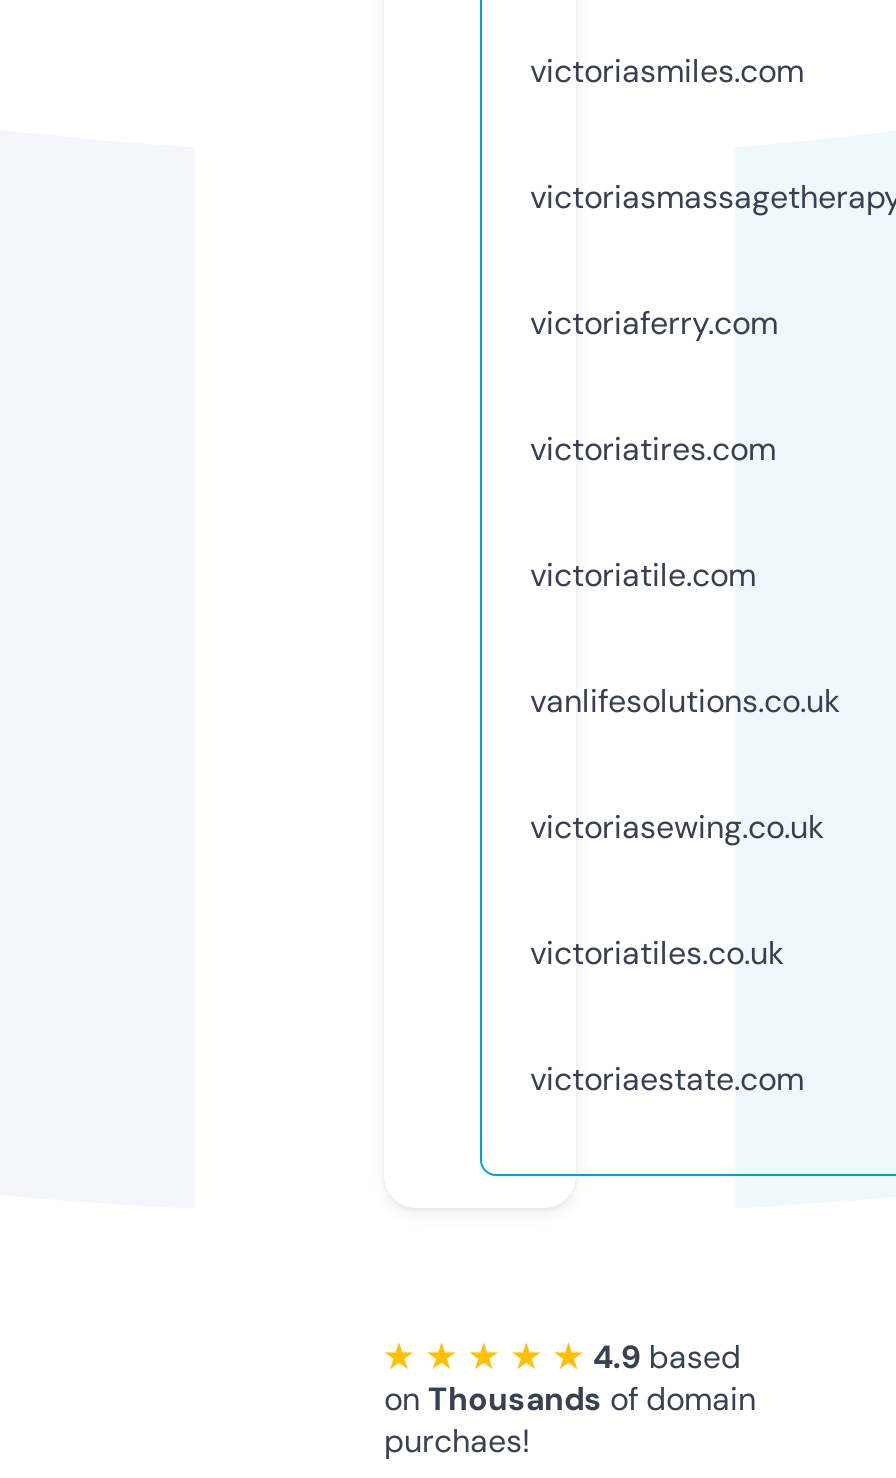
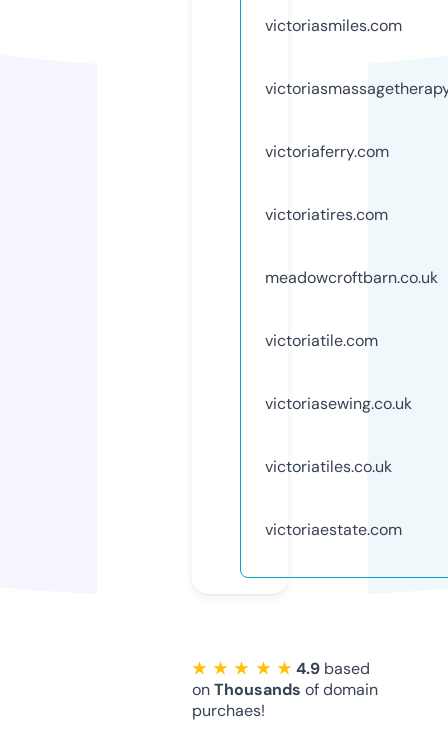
+ meadowcroftbarn.co.uk

moved down: victoriatile.com

- vanlifesolutions.co.uk
